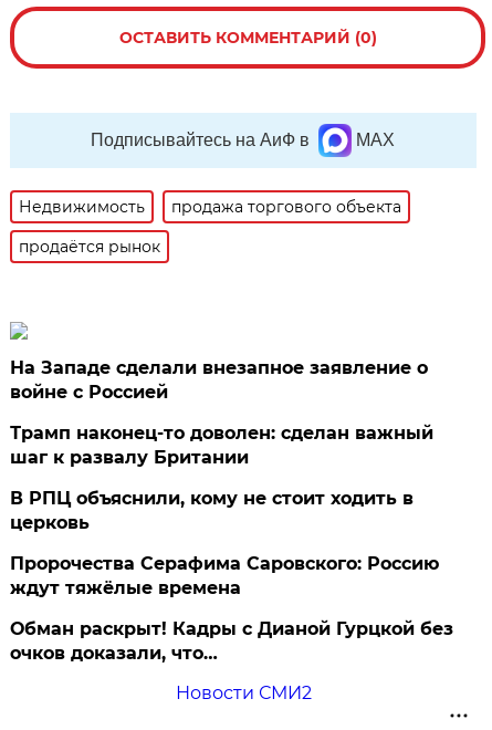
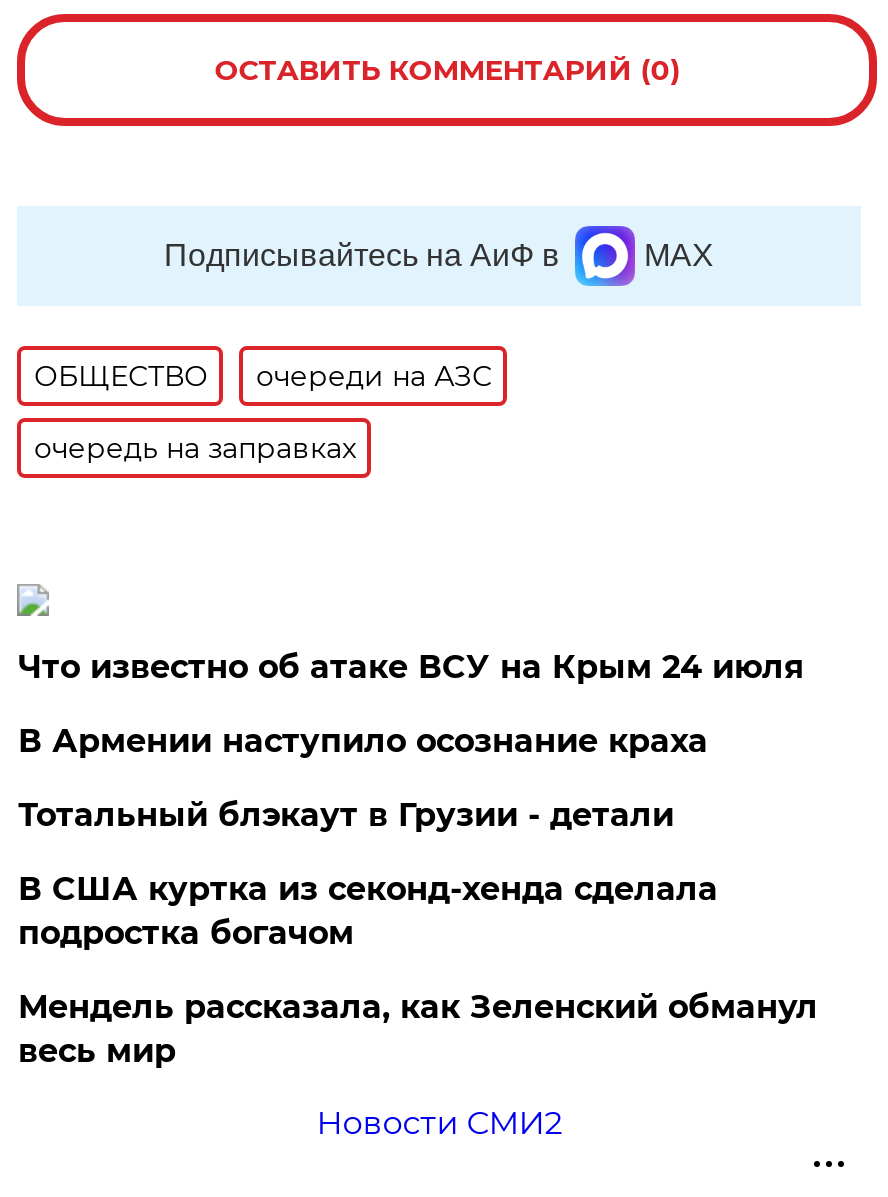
- Недвижимость
- продажа торгового объекта
+ ОБЩЕСТВО
+ очереди на АЗС

- продаётся рынок
+ очередь на заправках

- На Западе сделали внезапное заявление о
- войне с Россией
+ Что известно об атаке ВСУ на Крым 24 июля

- Трамп наконец-то доволен: сделан важный
- шаг к развалу Британии
+ В Армении наступило осознание краха

- В РПЦ объяснили, кому не стоит ходить в
- церковь
+ Тотальный блэкаут в Грузии - детали

- Пророчества Серафима Саровского: Россию
- ждут тяжёлые времена
+ В США куртка из секонд-хенда сделала
+ подростка богачом

- Обман раскрыт! Кадры с Дианой Гурцкой без
- очков доказали, что…
+ Мендель рассказала, как Зеленский обманул
+ весь мир
